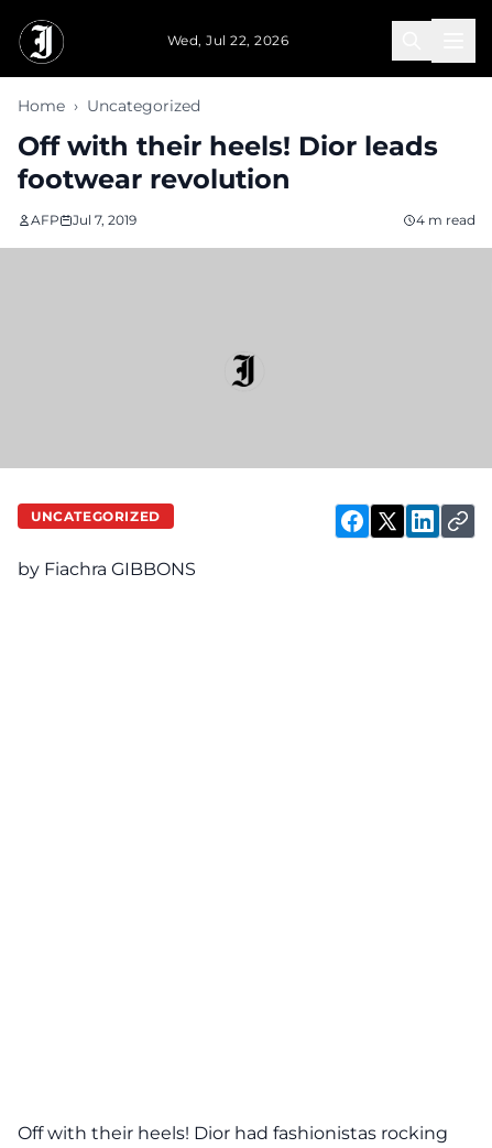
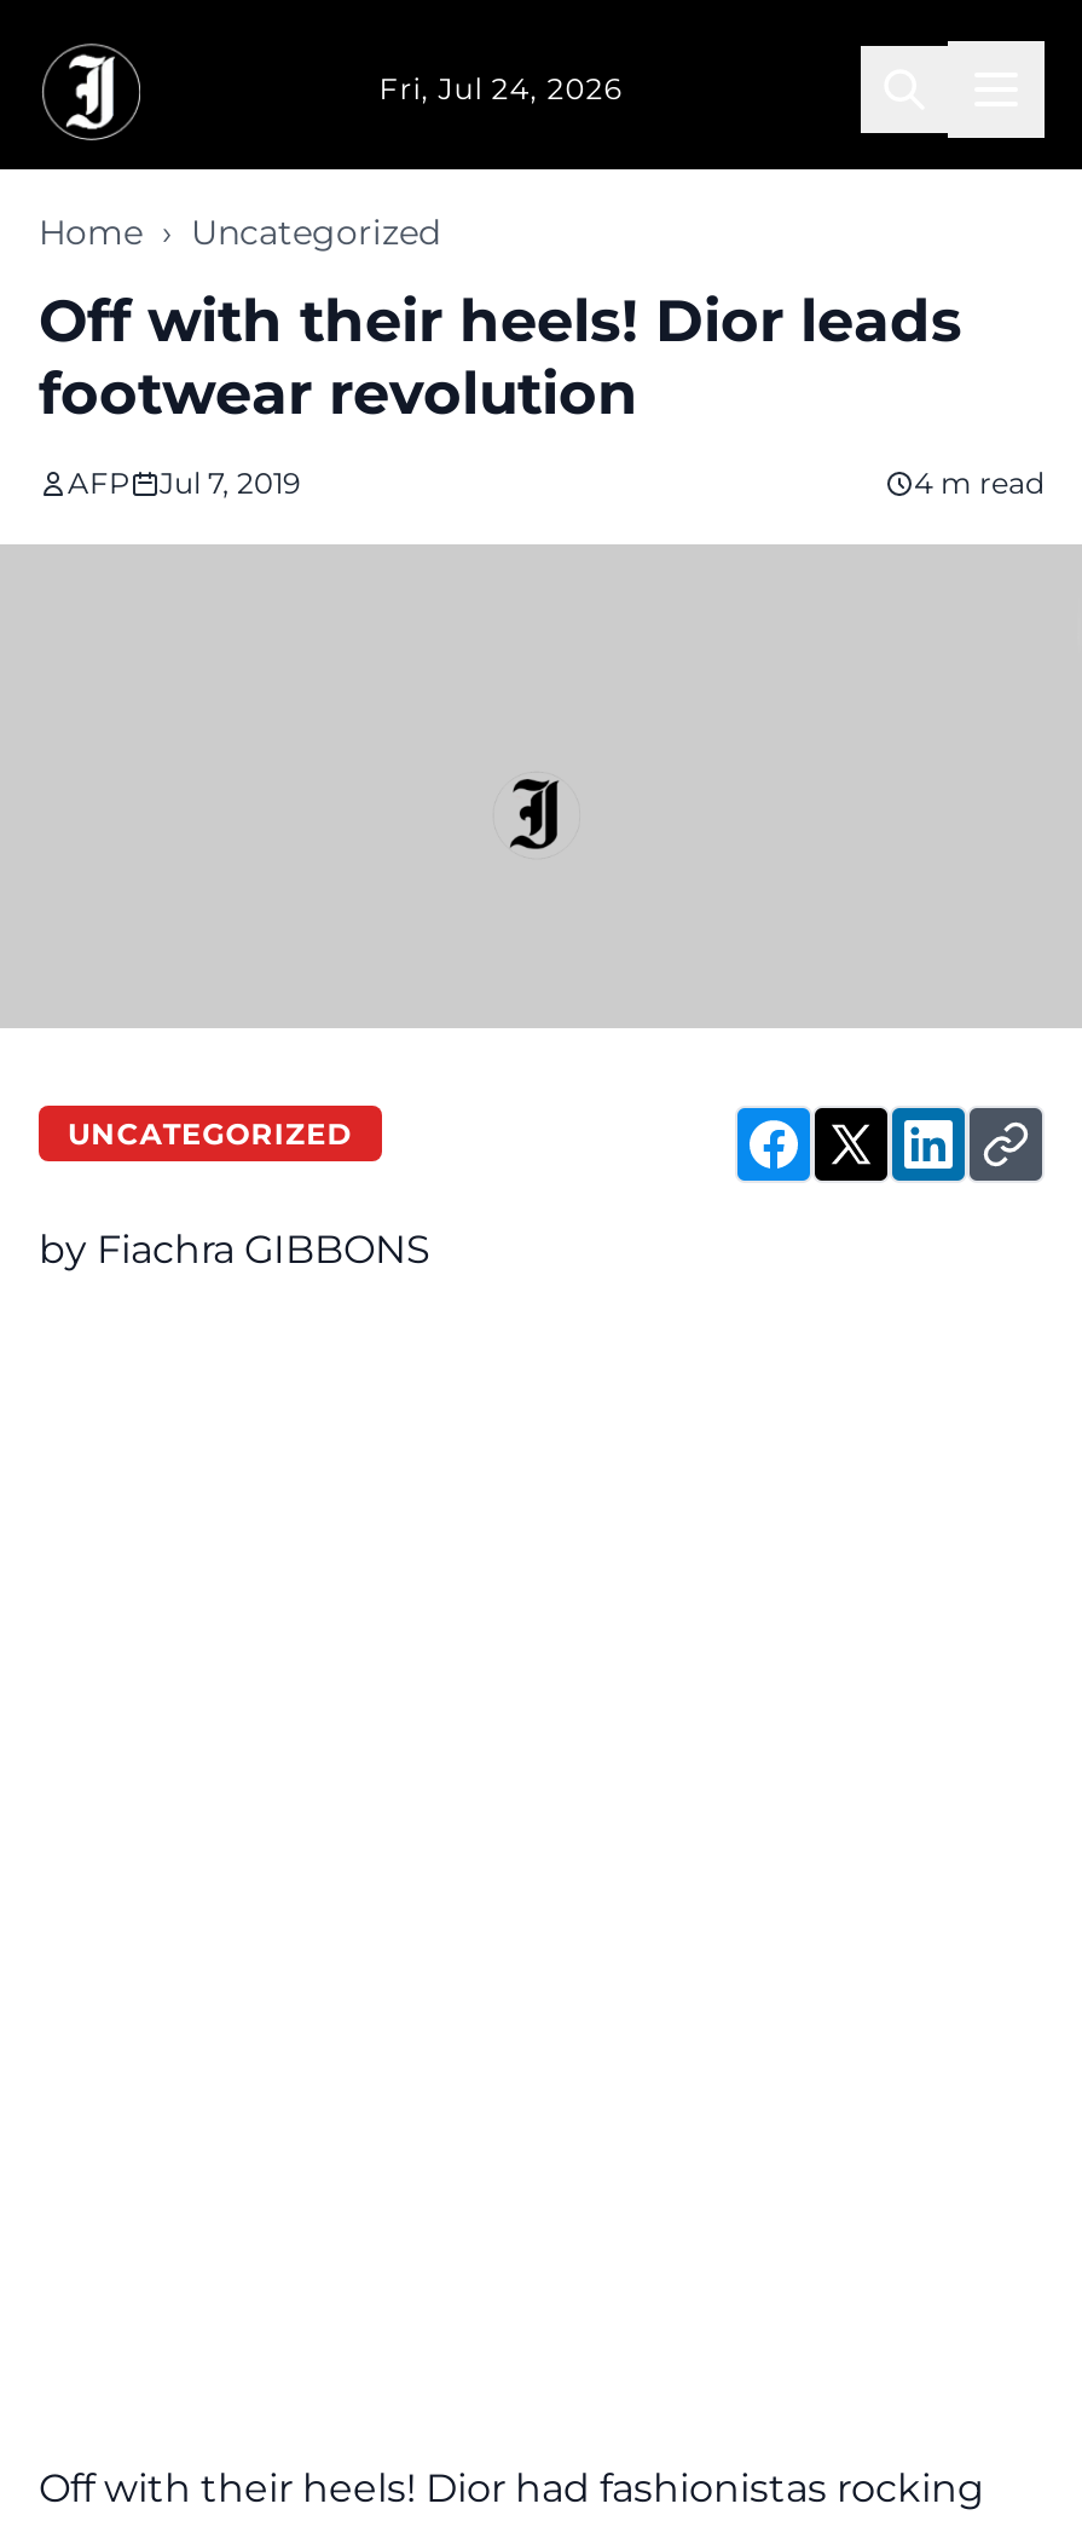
- Wed, Jul 22, 2026
+ Fri, Jul 24, 2026
